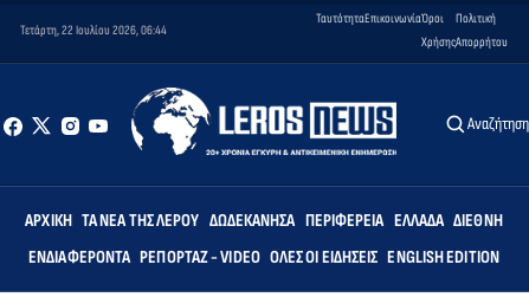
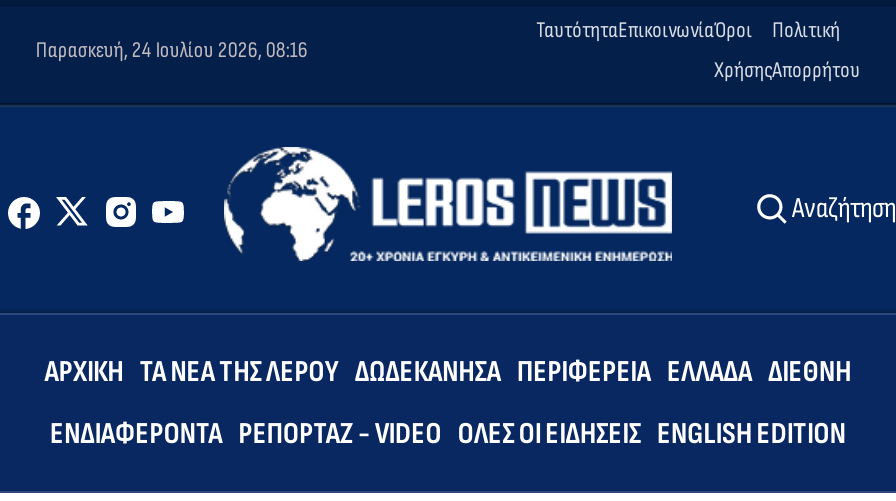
- Τετάρτη, 22 Ιουλίου 2026, 06:44
+ Παρασκευή, 24 Ιουλίου 2026, 08:16
